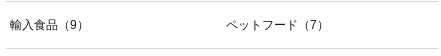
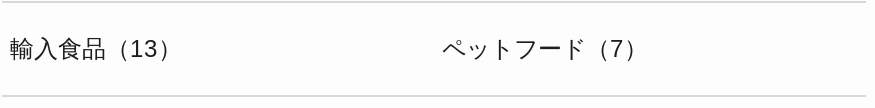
- 輸入食品（9）
+ 輸入食品（13）
